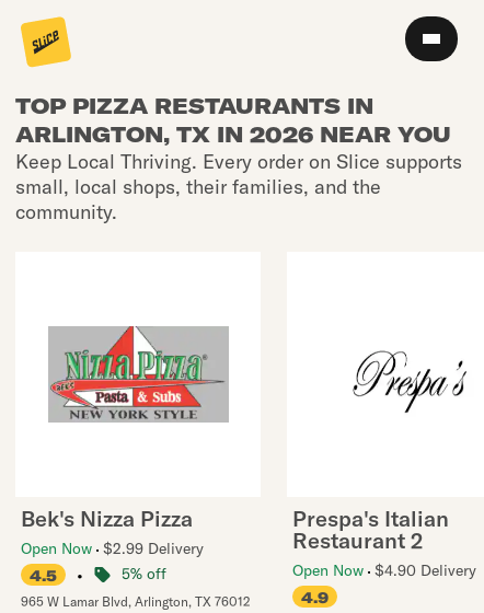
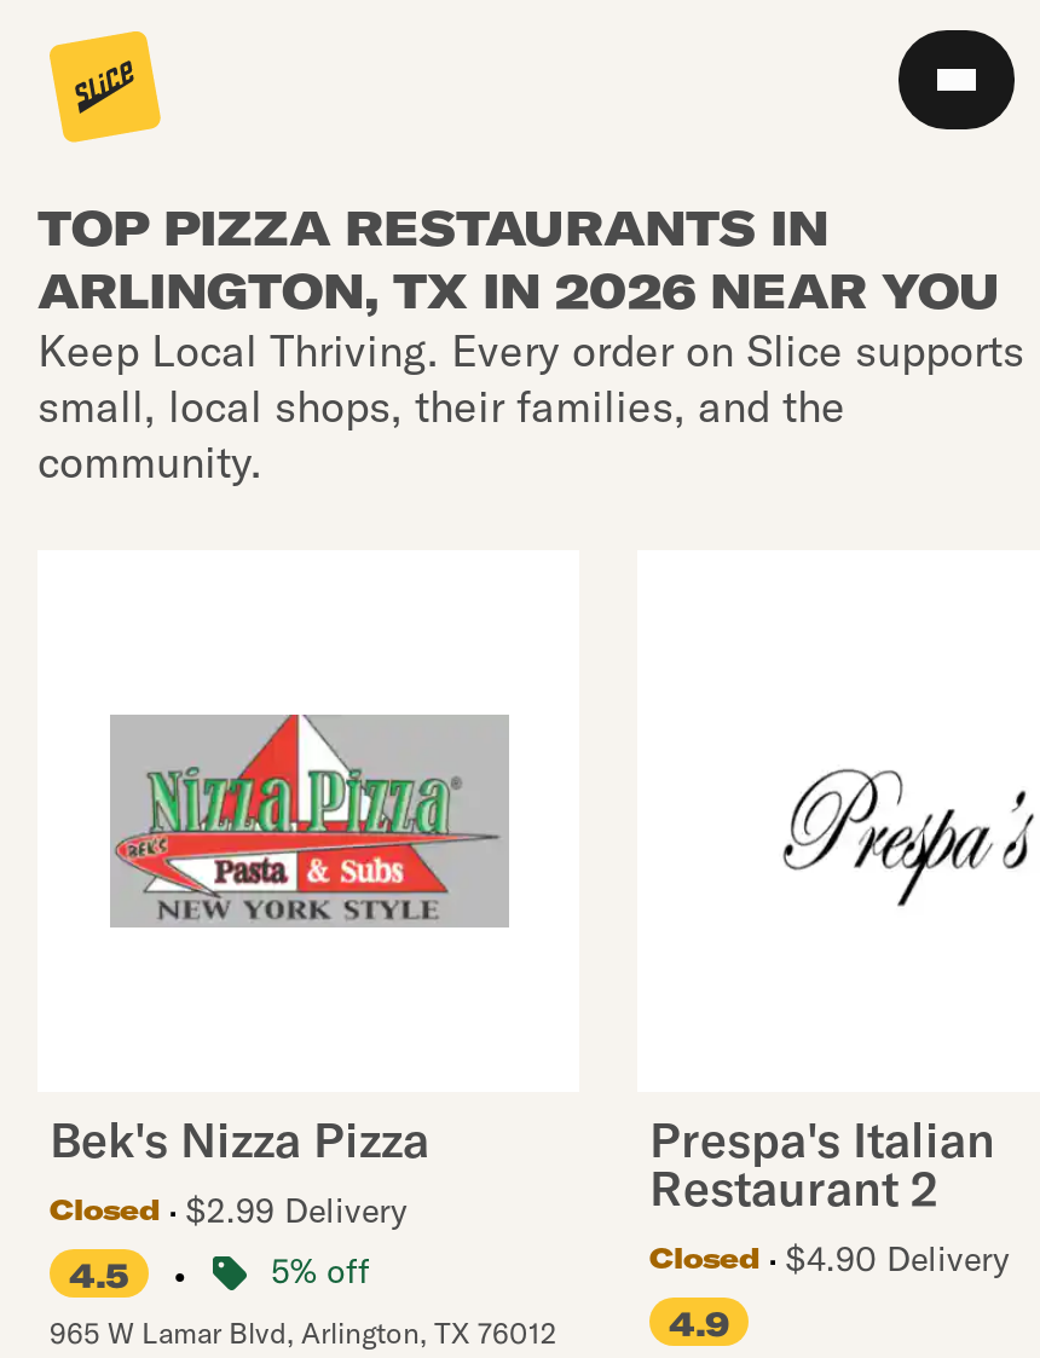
- Open Now $2.99 Delivery
+ Closed
+ $2.99 Delivery

- Open Now $4.90 Delivery
+ Closed
+ $4.90 Delivery
